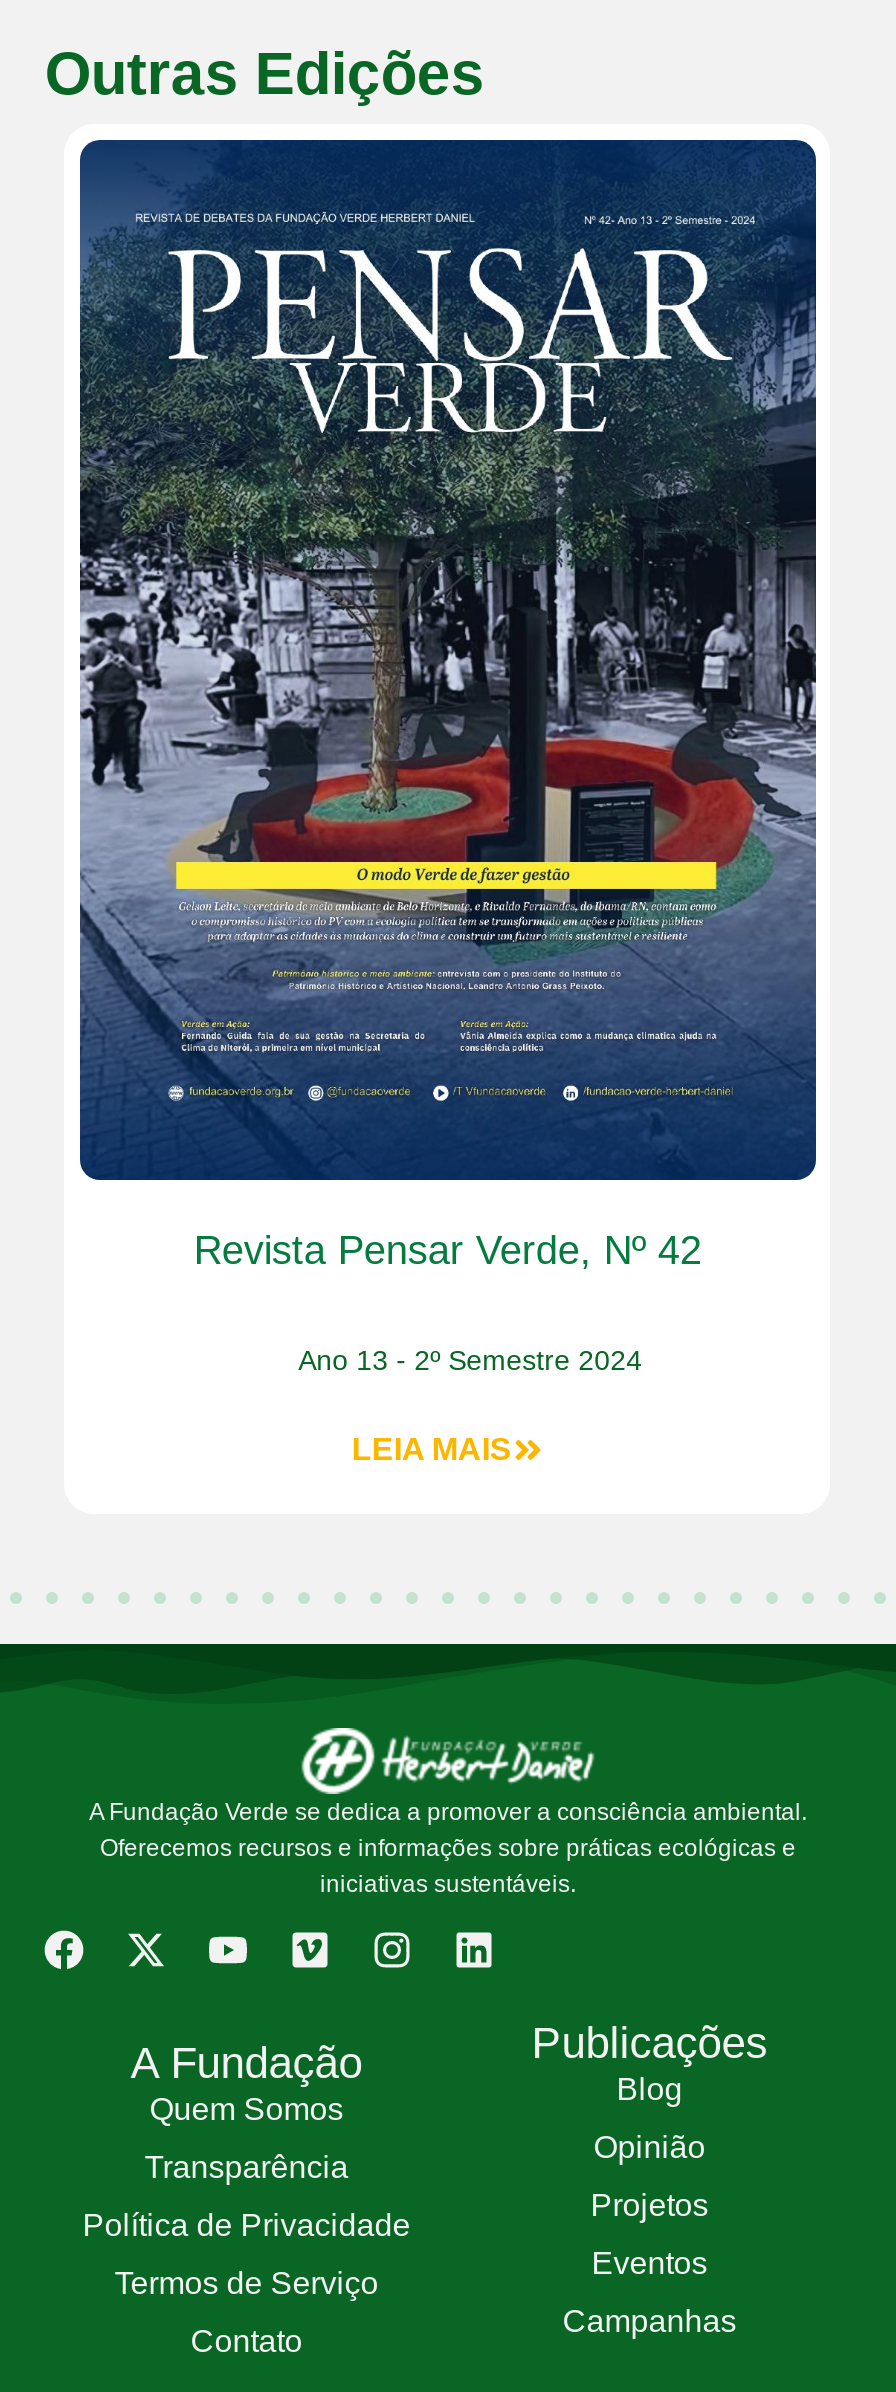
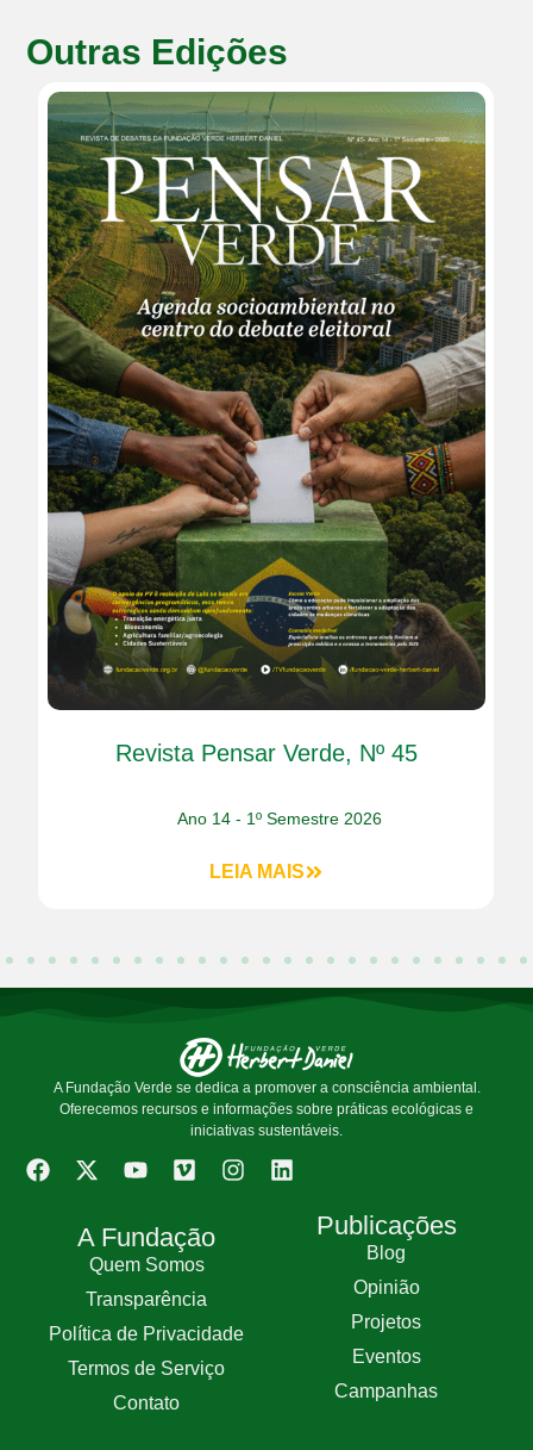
- [image]
- Revista Pensar Verde, Nº 42
+ [image]
+ Revista Pensar Verde, Nº 45

- Ano 13 - 2º Semestre 2024
+ Ano 14 - 1º Semestre 2026
